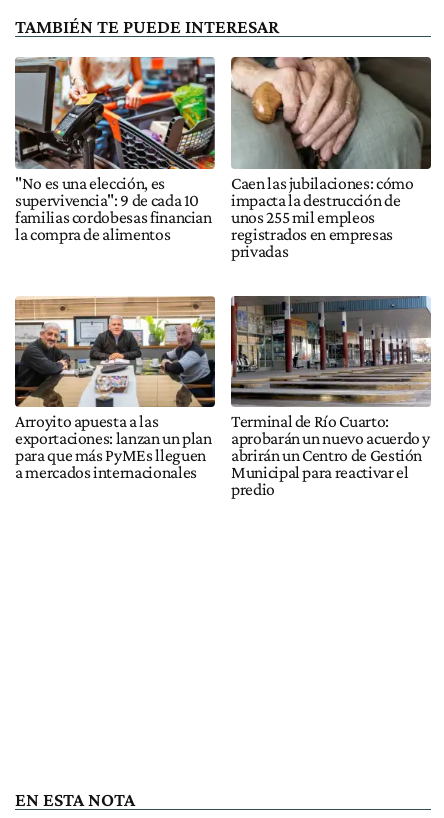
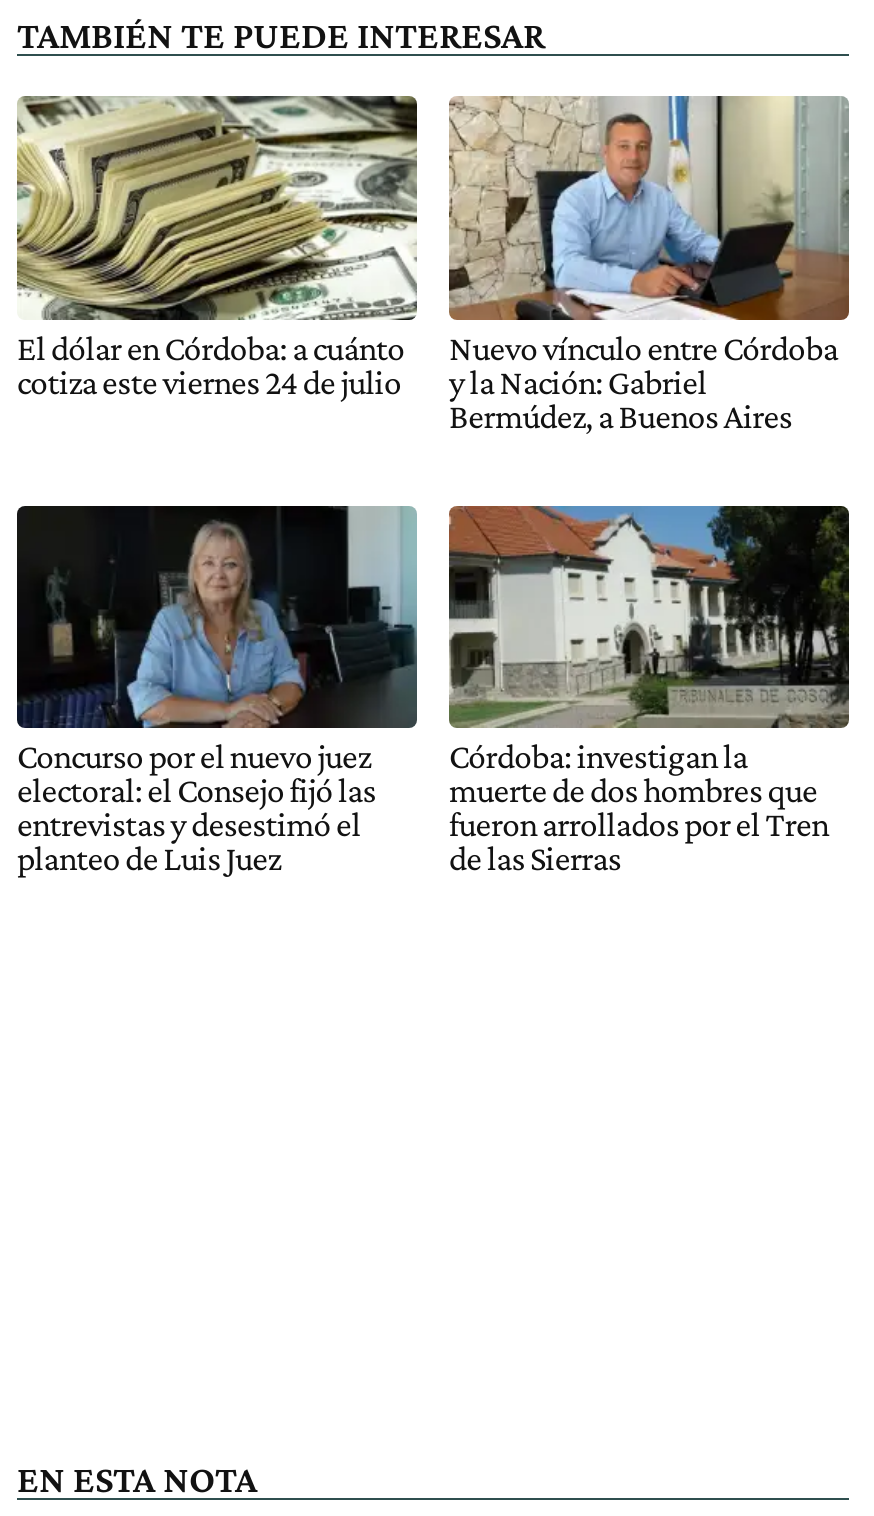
- [image]
- "No es una elección, es
- supervivencia": 9 de cada 10
- familias cordobesas financian
- la compra de alimentos
+ [image]
+ El dólar en Córdoba: a cuánto
+ cotiza este viernes 24 de julio

- [image]
- Caen las jubilaciones: cómo
- impacta la destrucción de
- unos 255 mil empleos
- registrados en empresas
- privadas
+ [image]
+ Nuevo vínculo entre Córdoba
+ y la Nación: Gabriel
+ Bermúdez, a Buenos Aires

- [image]
- Arroyito apuesta a las
- exportaciones: lanzan un plan
- para que más PyMEs lleguen
- a mercados internacionales
+ [image]
+ Concurso por el nuevo juez
+ electoral: el Consejo fijó las
+ entrevistas y desestimó el
+ planteo de Luis Juez

- [image]
- Terminal de Río Cuarto:
- aprobarán un nuevo acuerdo y
- abrirán un Centro de Gestión
- Municipal para reactivar el
- predio
+ [image]
+ Córdoba: investigan la
+ muerte de dos hombres que
+ fueron arrollados por el Tren
+ de las Sierras
